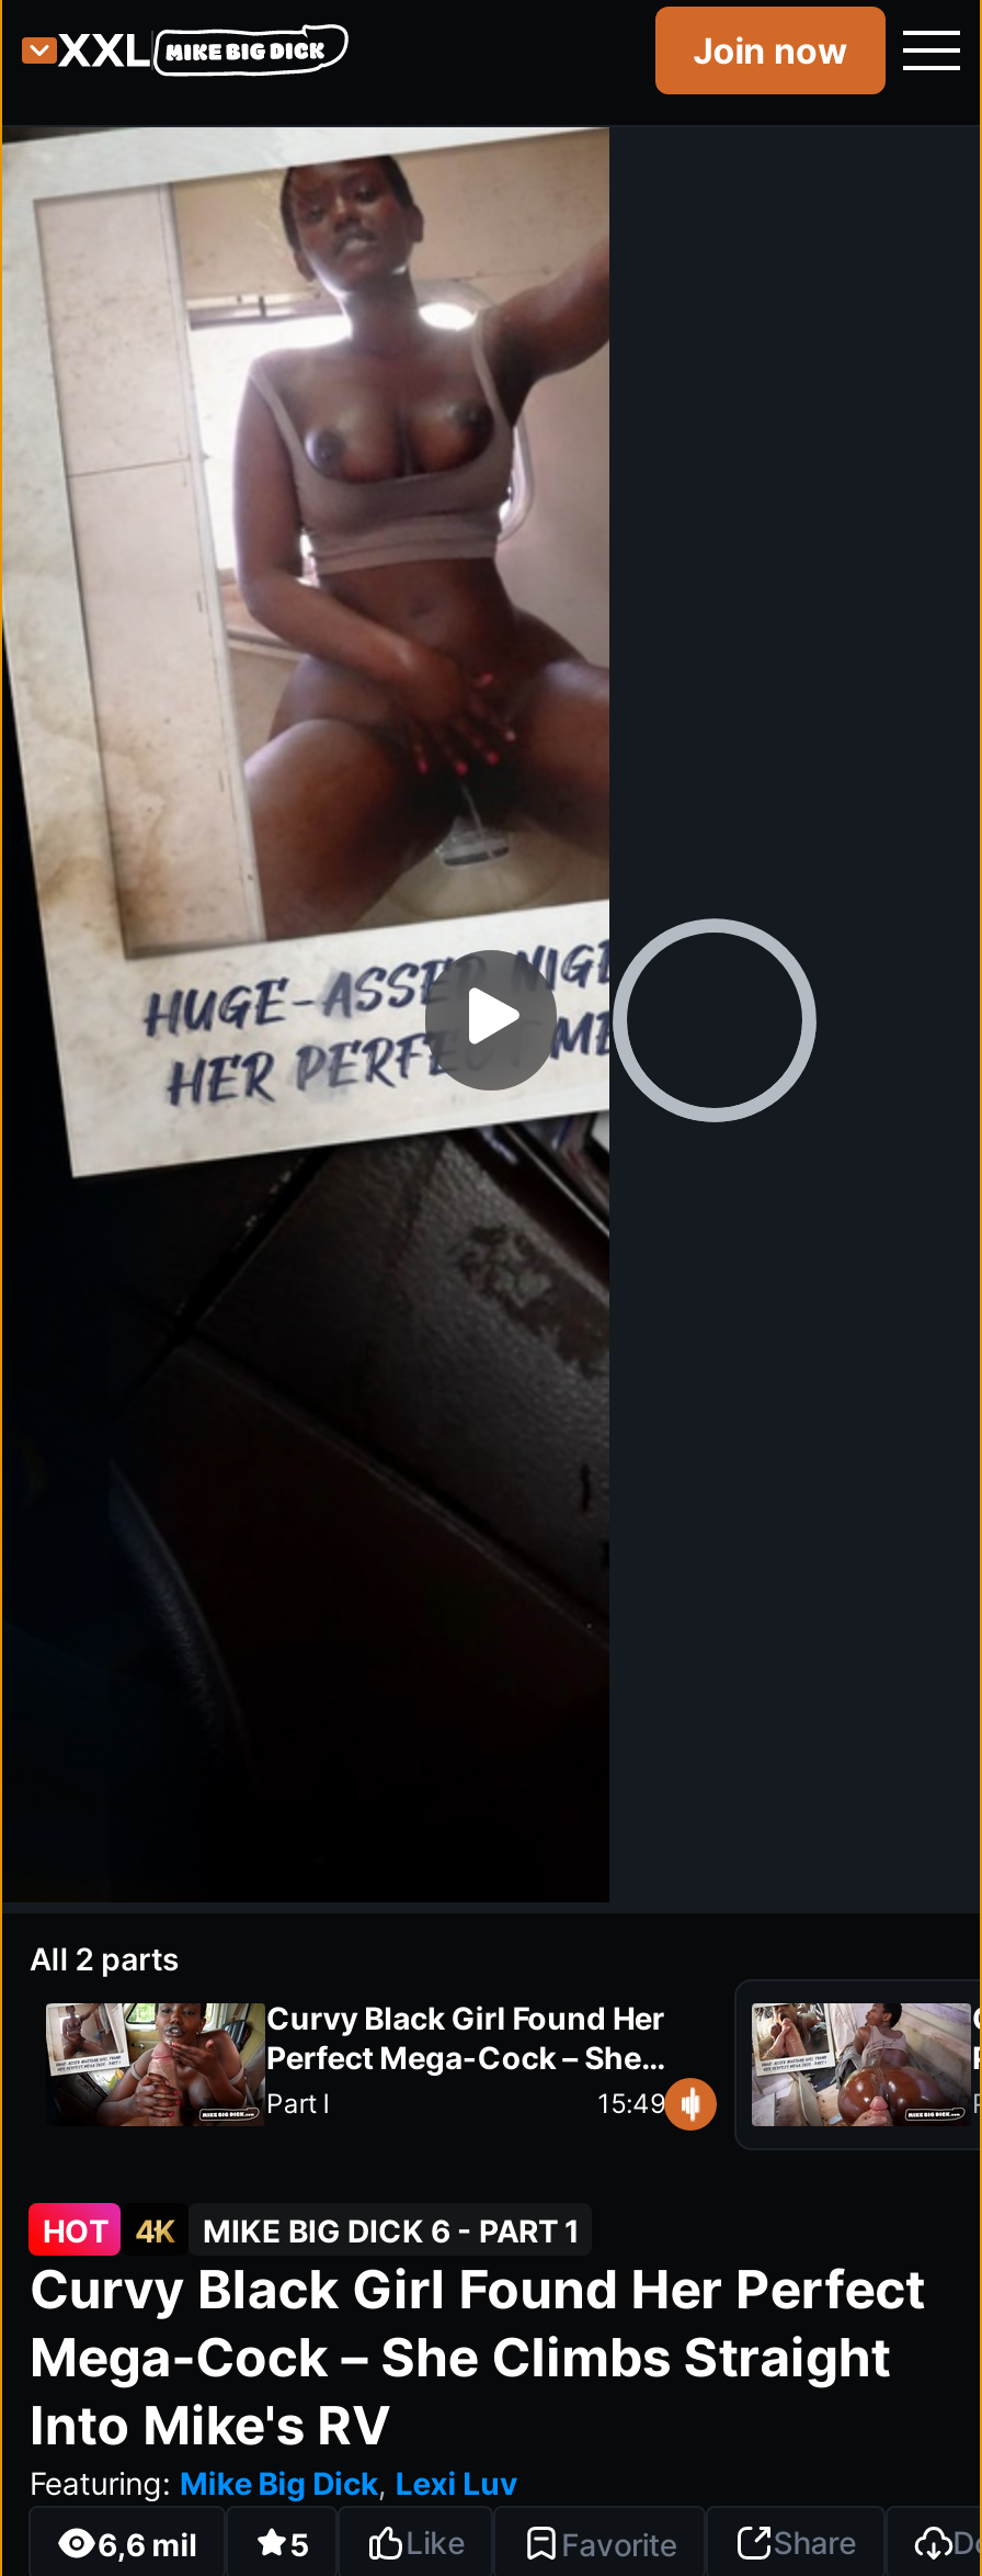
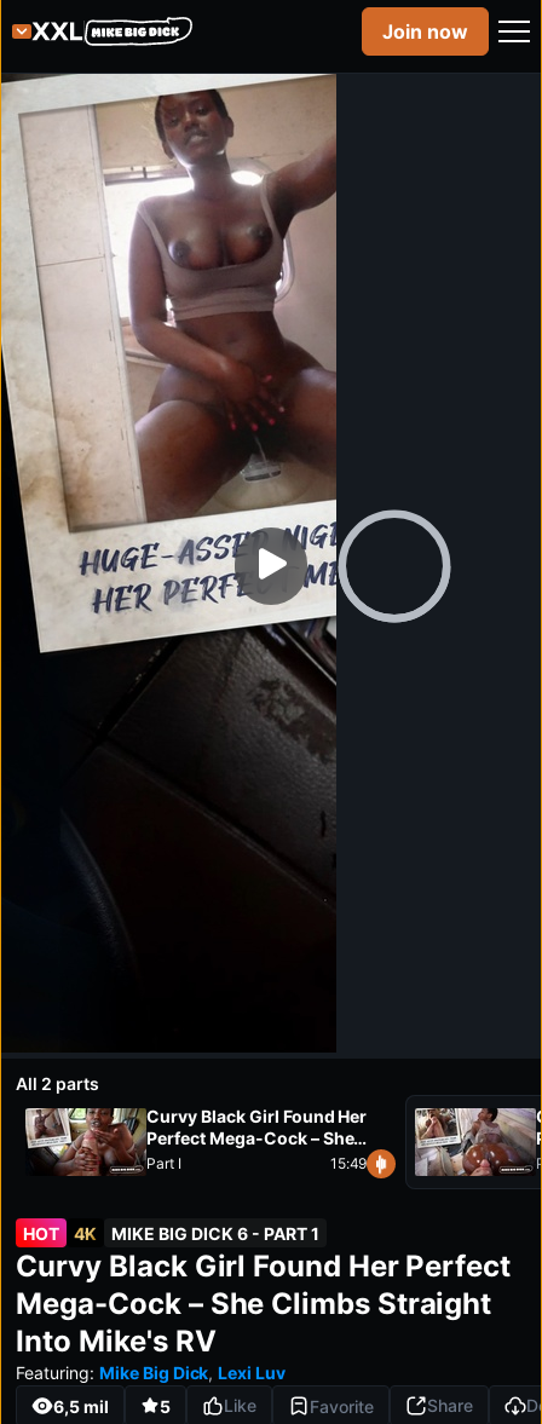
- 6,6 mil
+ 6,5 mil
